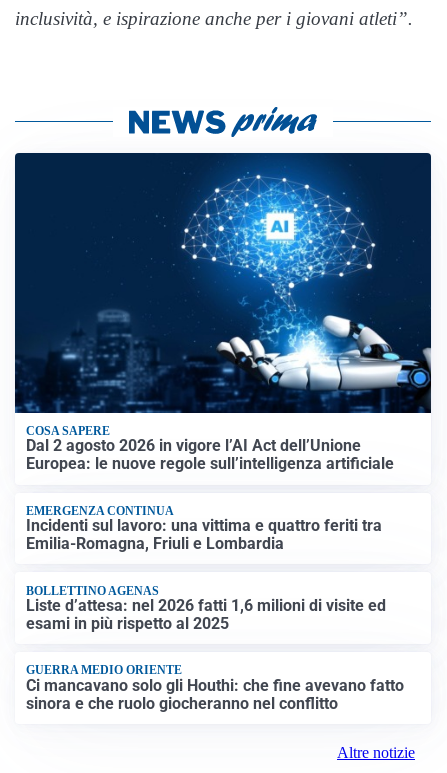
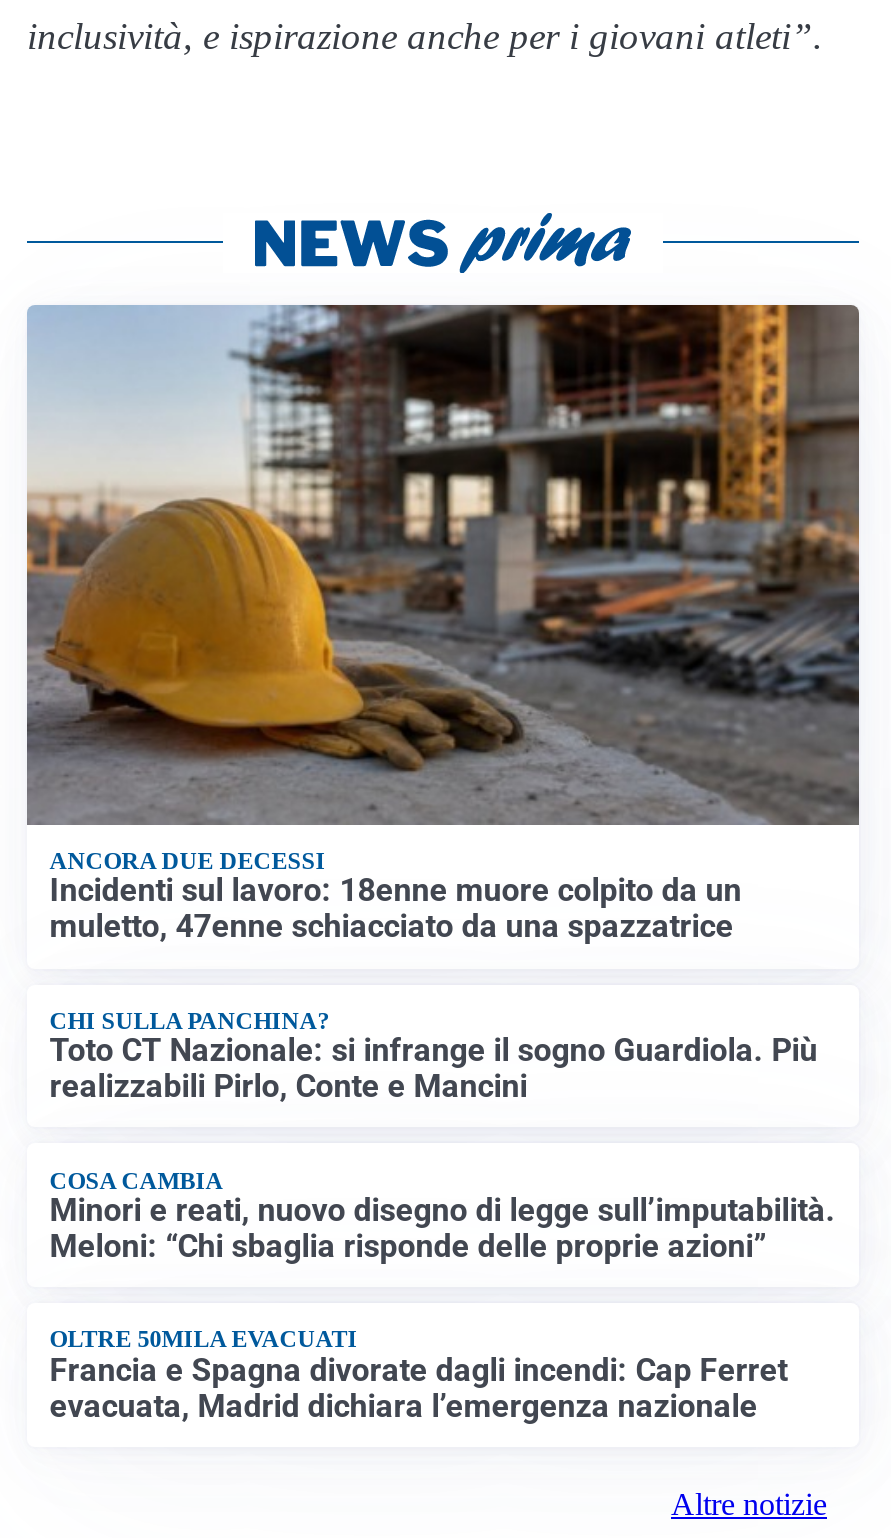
- [image]
- COSA SAPERE
- Dal 2 agosto 2026 in vigore l’AI Act dell’Unione
- Europea: le nuove regole sull’intelligenza artificiale
+ [image]
+ ANCORA DUE DECESSI
+ Incidenti sul lavoro: 18enne muore colpito da un
+ muletto, 47enne schiacciato da una spazzatrice

- EMERGENZA CONTINUA
- Incidenti sul lavoro: una vittima e quattro feriti tra
- Emilia-Romagna, Friuli e Lombardia
+ CHI SULLA PANCHINA?
+ Toto CT Nazionale: si infrange il sogno Guardiola. Più
+ realizzabili Pirlo, Conte e Mancini

- BOLLETTINO AGENAS
- Liste d’attesa: nel 2026 fatti 1,6 milioni di visite ed
- esami in più rispetto al 2025
+ COSA CAMBIA
+ Minori e reati, nuovo disegno di legge sull’imputabilità.
+ Meloni: “Chi sbaglia risponde delle proprie azioni”

- GUERRA MEDIO ORIENTE
- Ci mancavano solo gli Houthi: che fine avevano fatto
- sinora e che ruolo giocheranno nel conflitto
+ OLTRE 50MILA EVACUATI
+ Francia e Spagna divorate dagli incendi: Cap Ferret
+ evacuata, Madrid dichiara l’emergenza nazionale
